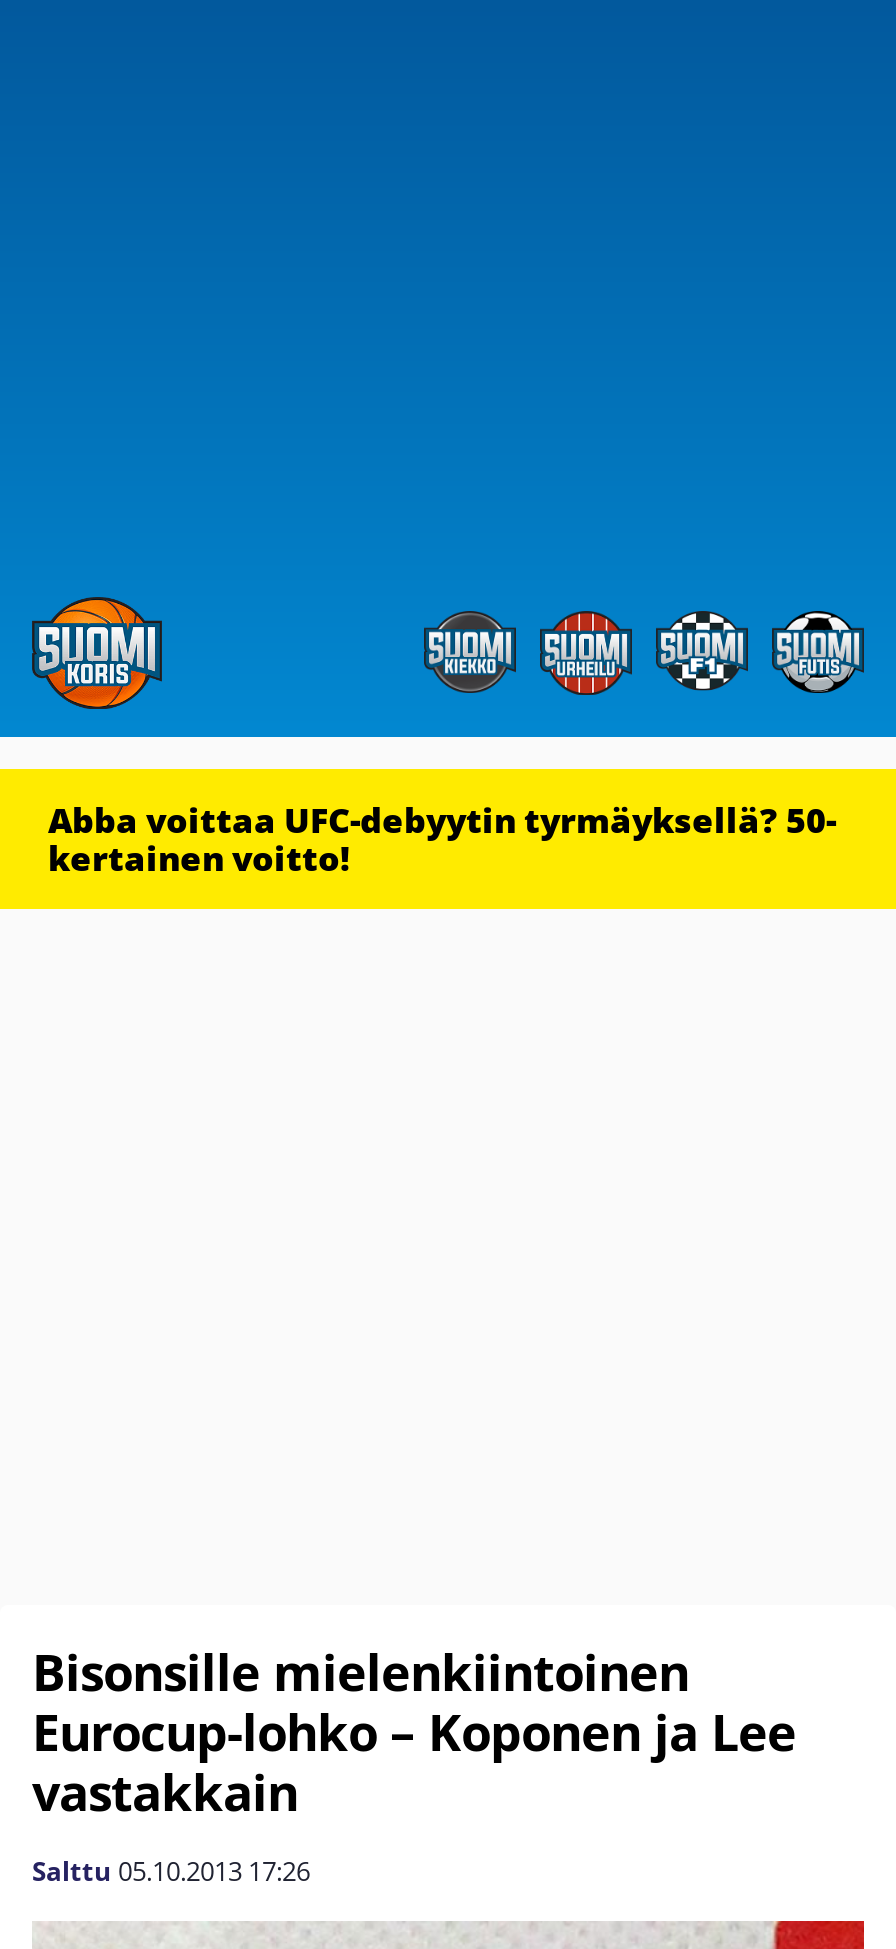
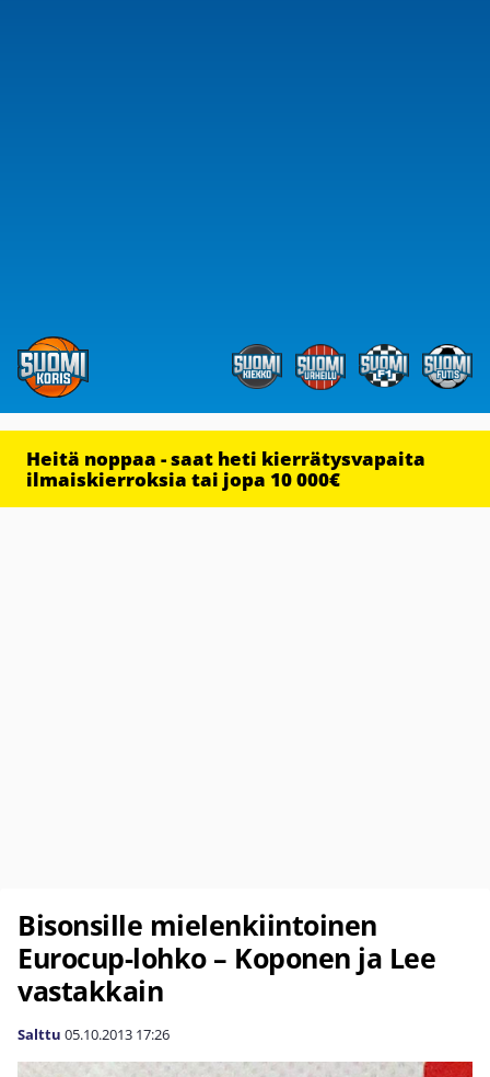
- Abba voittaa UFC-debyytin tyrmäyksellä? 50-
- kertainen voitto!
+ Heitä noppaa - saat heti kierrätysvapaita
+ ilmaiskierroksia tai jopa 10 000€
